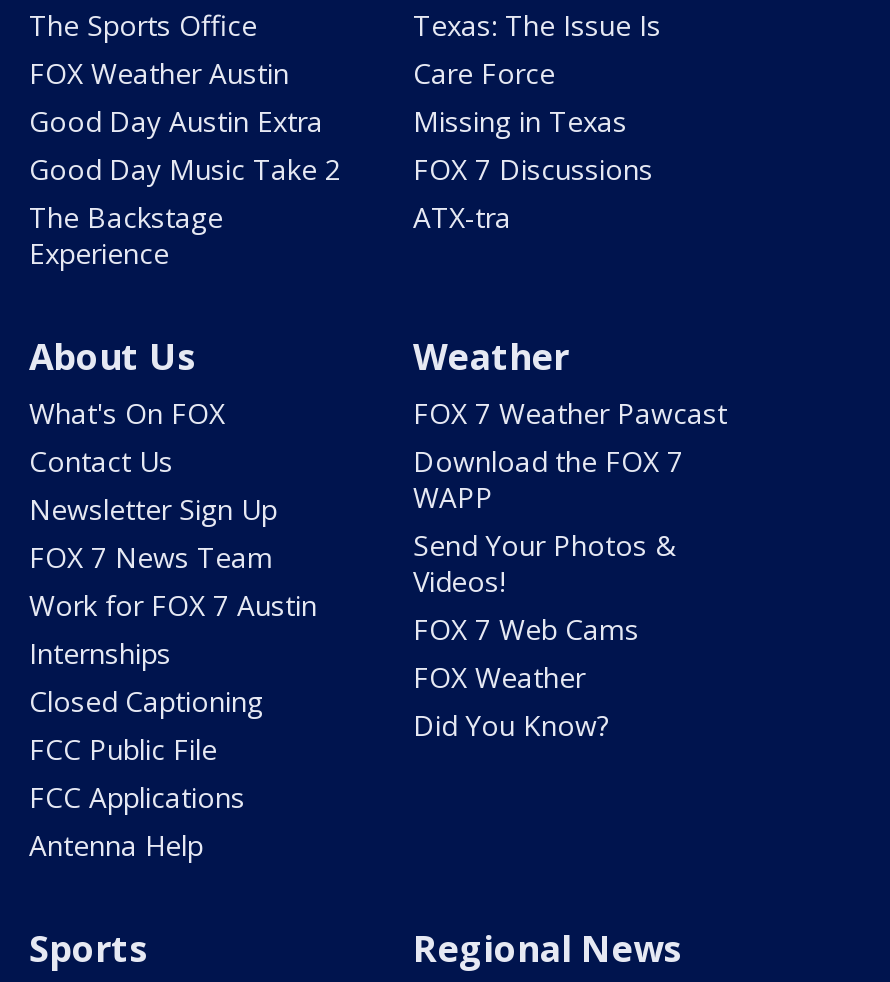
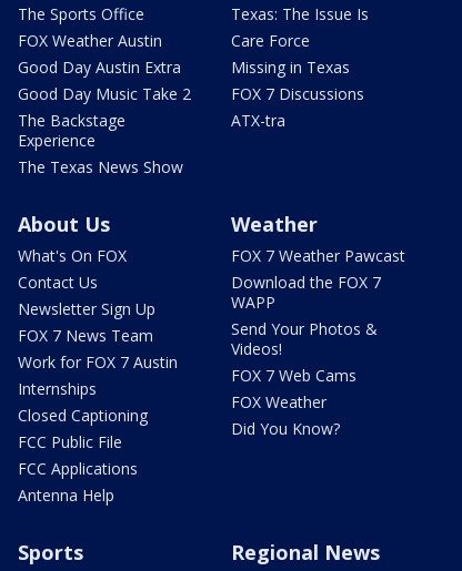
+ The Texas News Show
